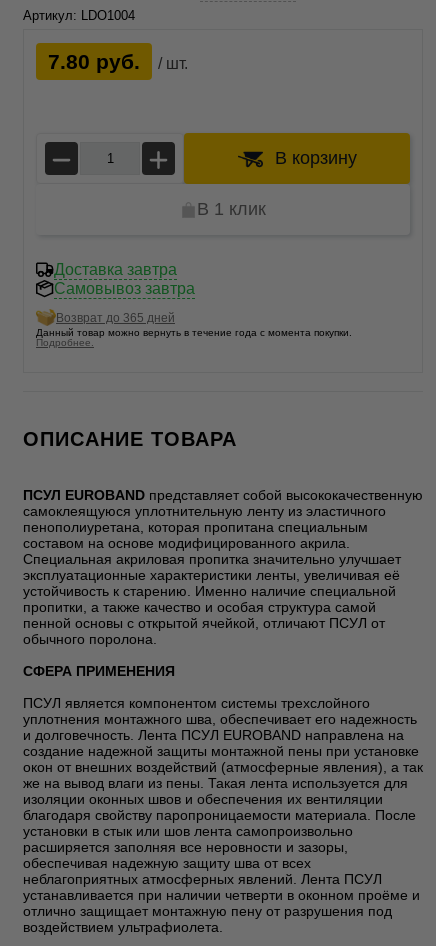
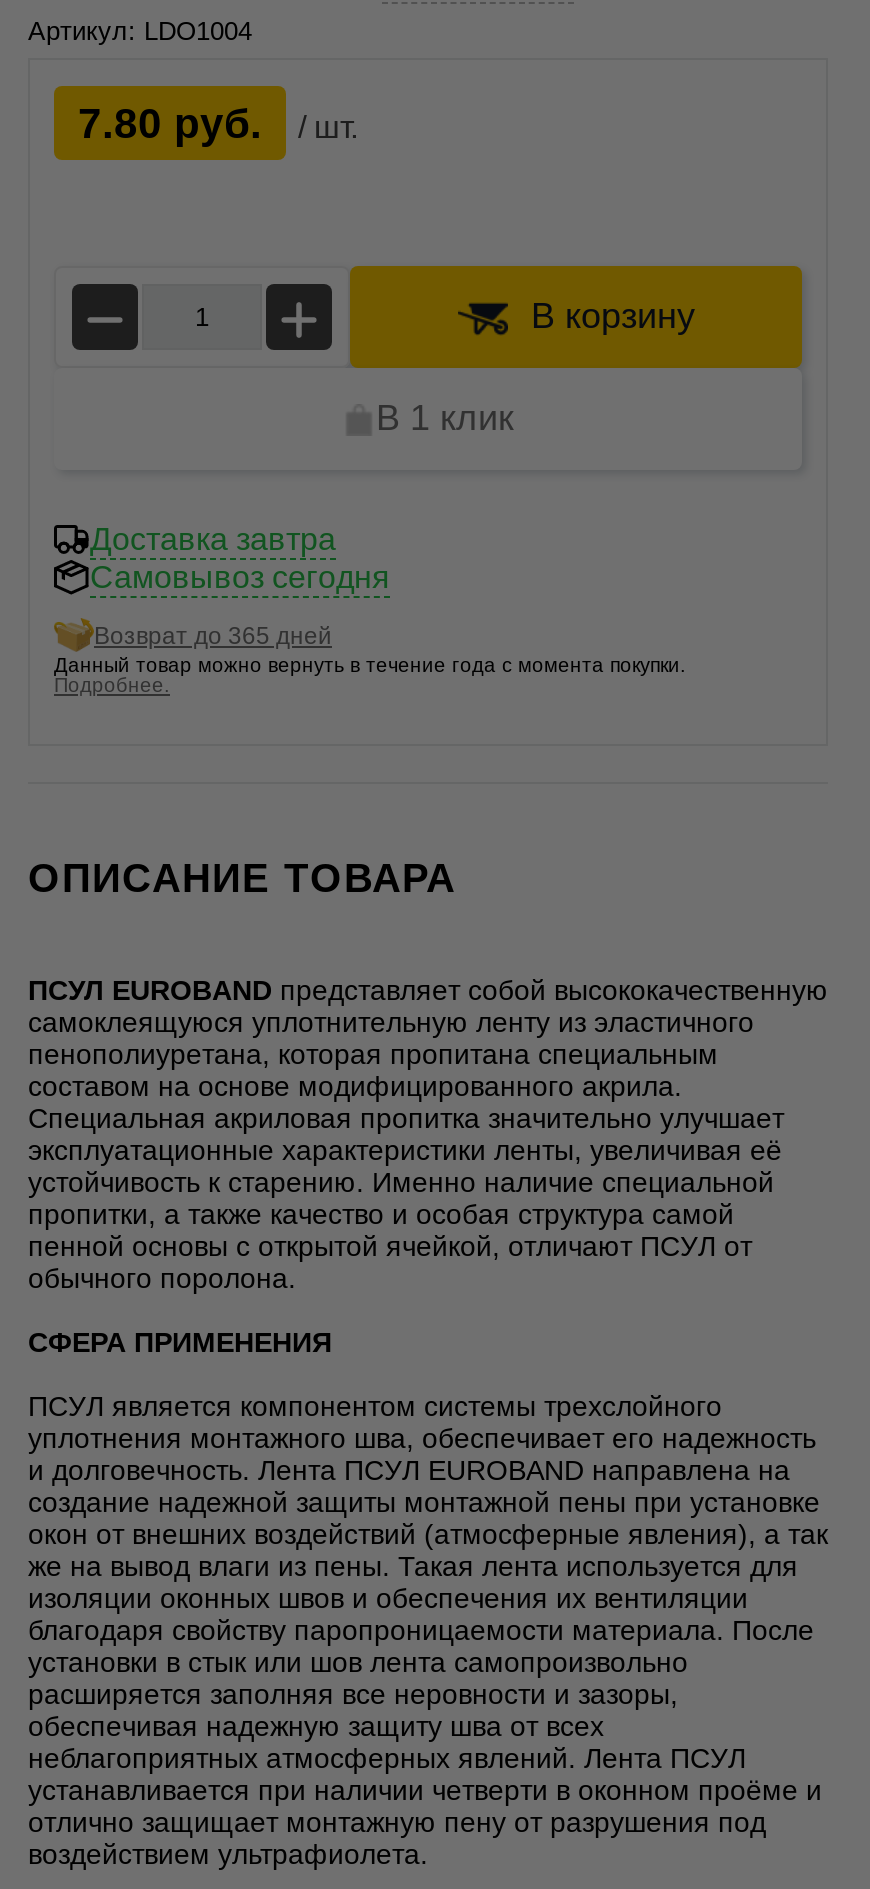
- Самовывоз завтра
+ Самовывоз сегодня
